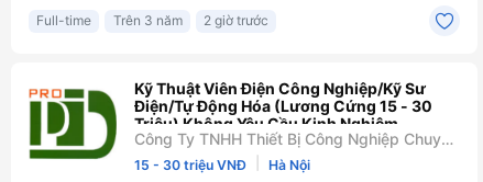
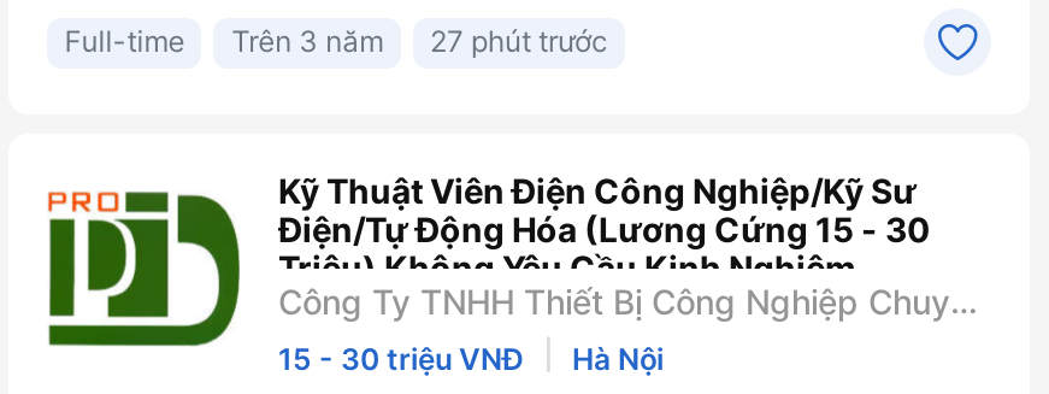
- Full-time Trên 3 năm 2 giờ trước
+ Full-time Trên 3 năm 27 phút trước
